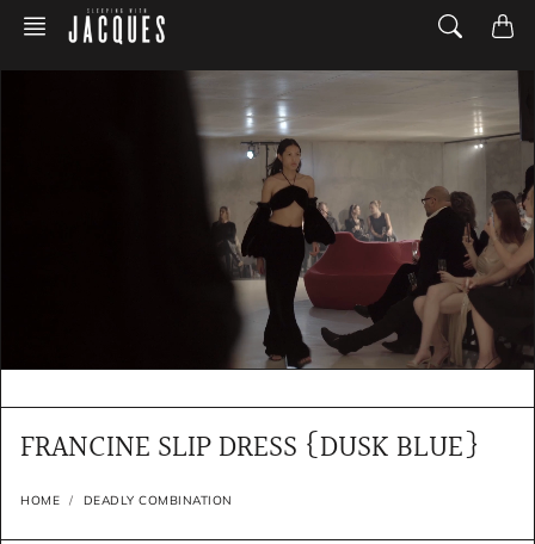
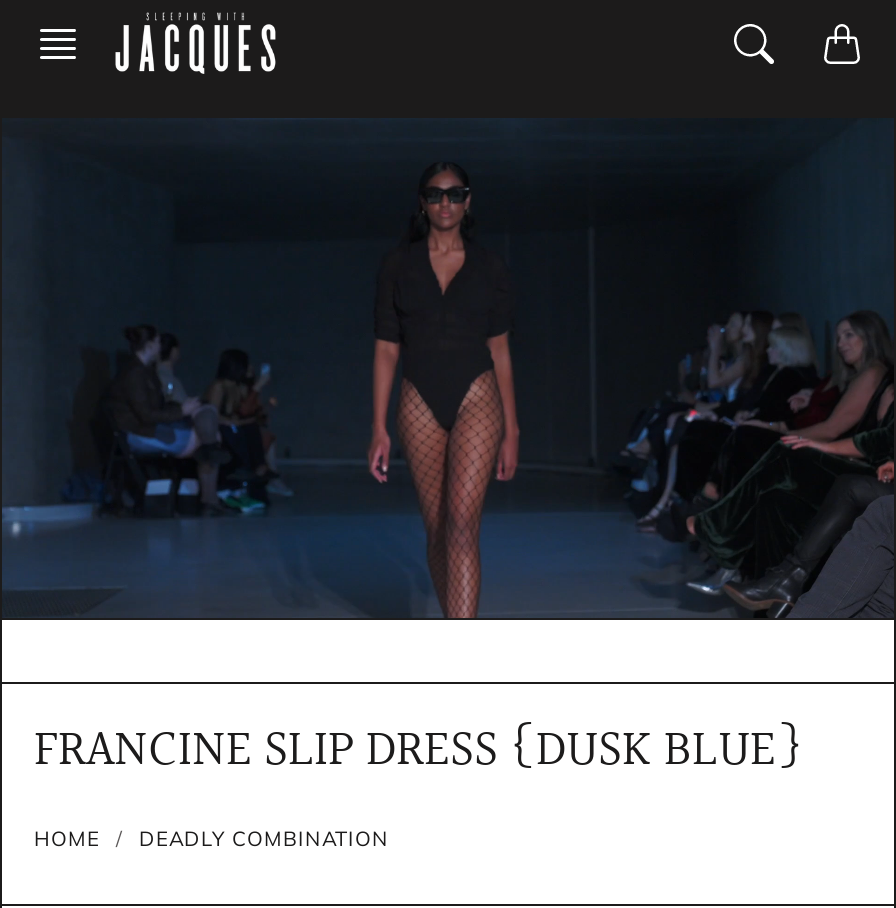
- [image]
+ [image]
